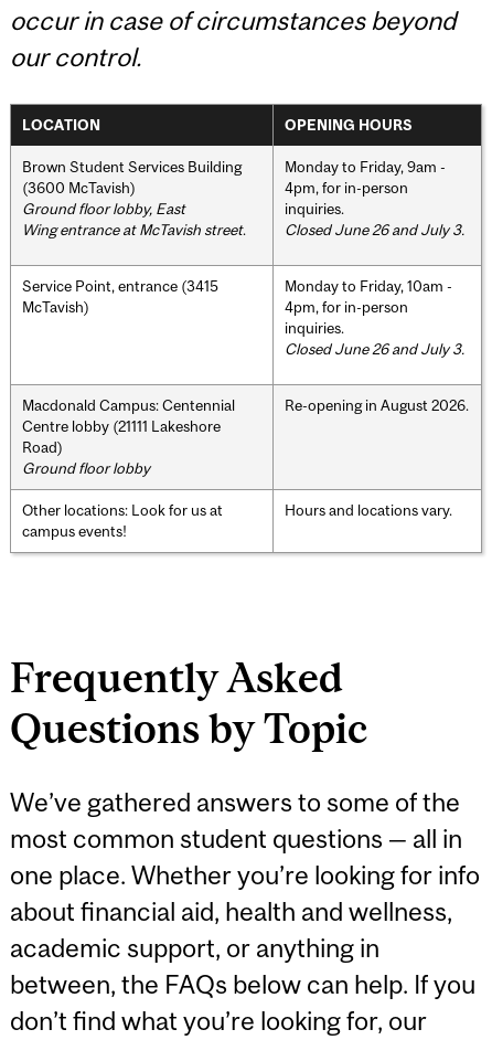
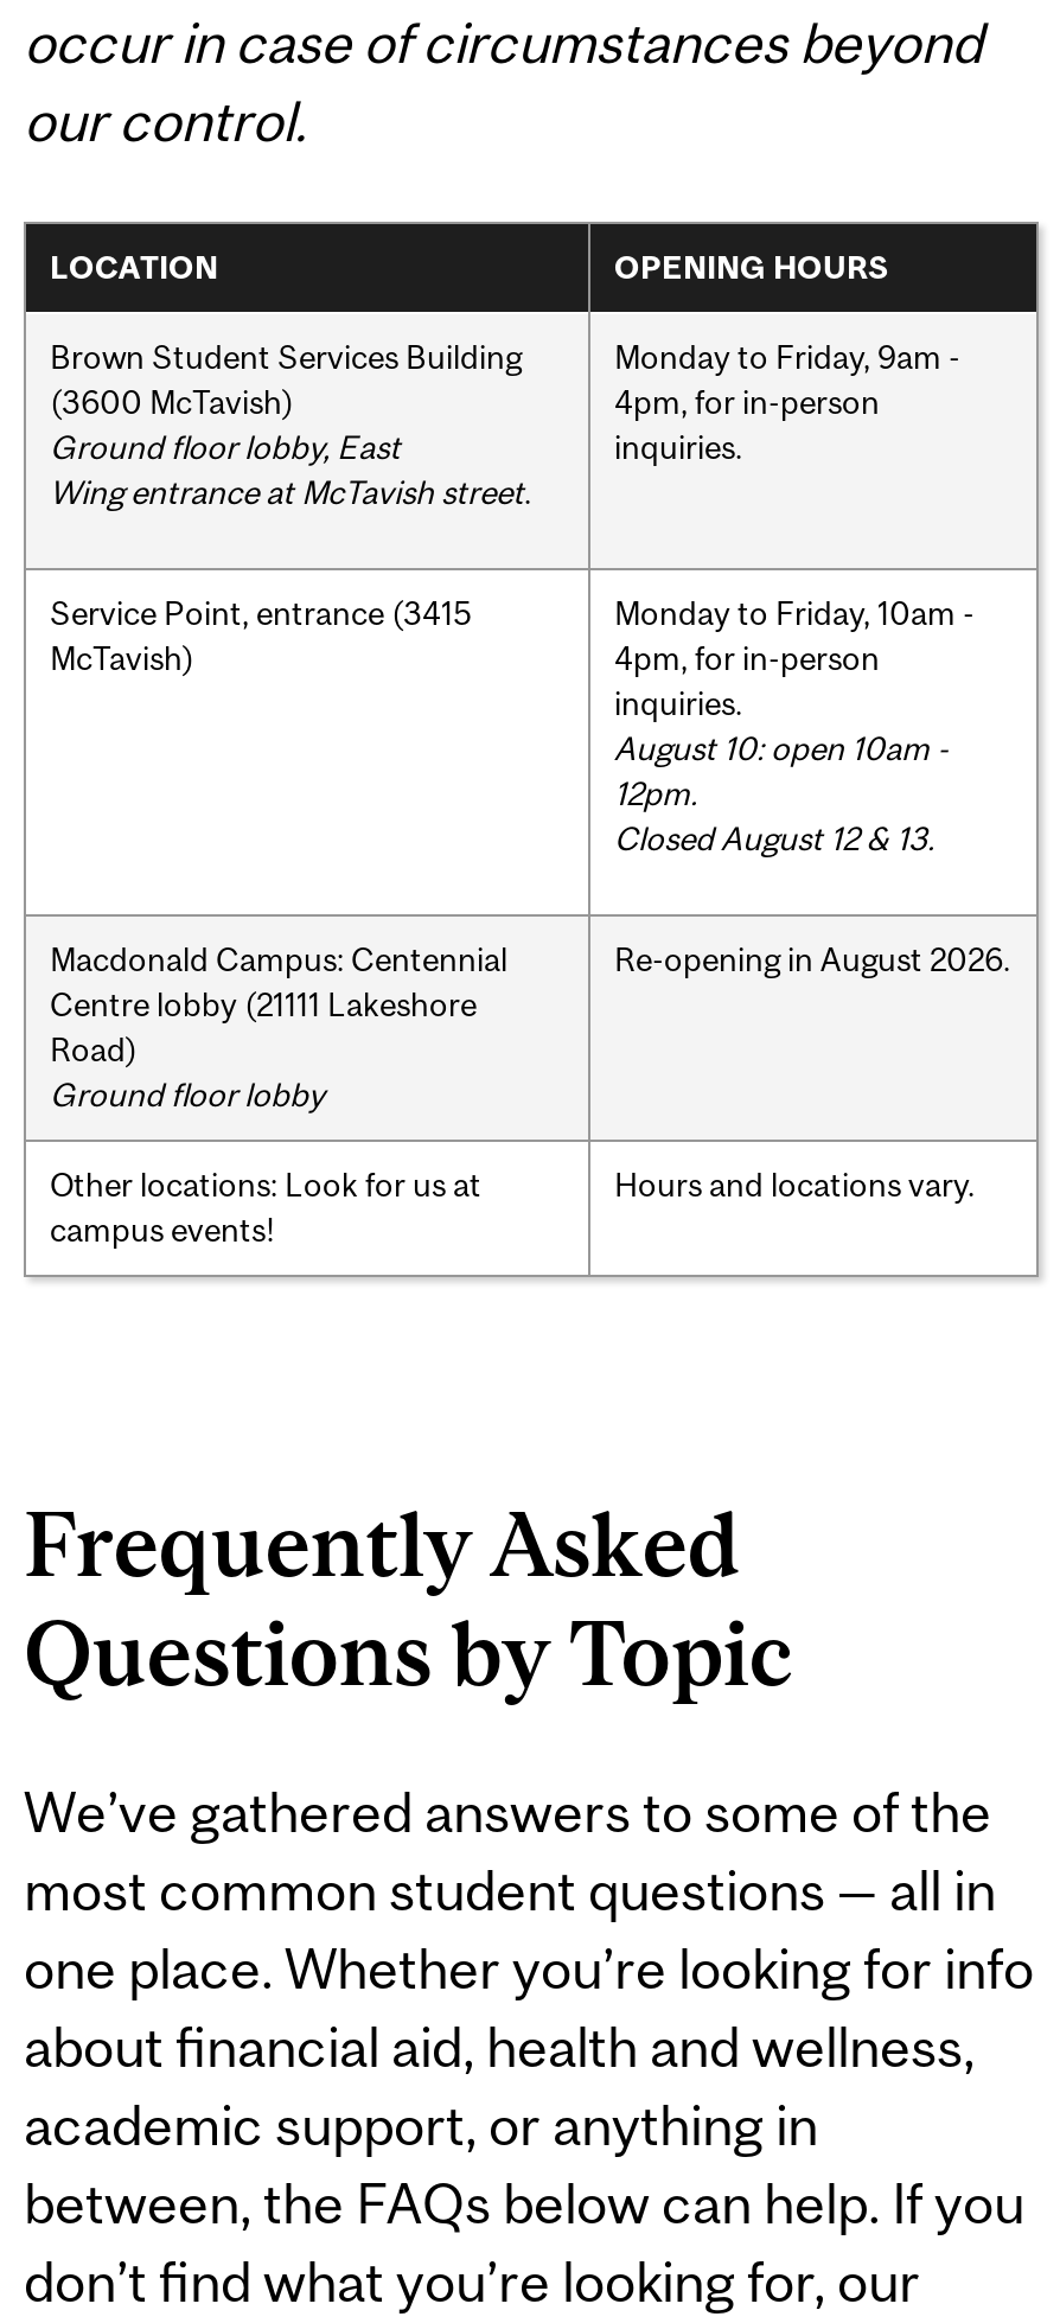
- Closed June 26 and July 3.

- Closed June 26 and July 3.
+ August 10: open 10am -
+ 12pm.
+ Closed August 12 & 13.
